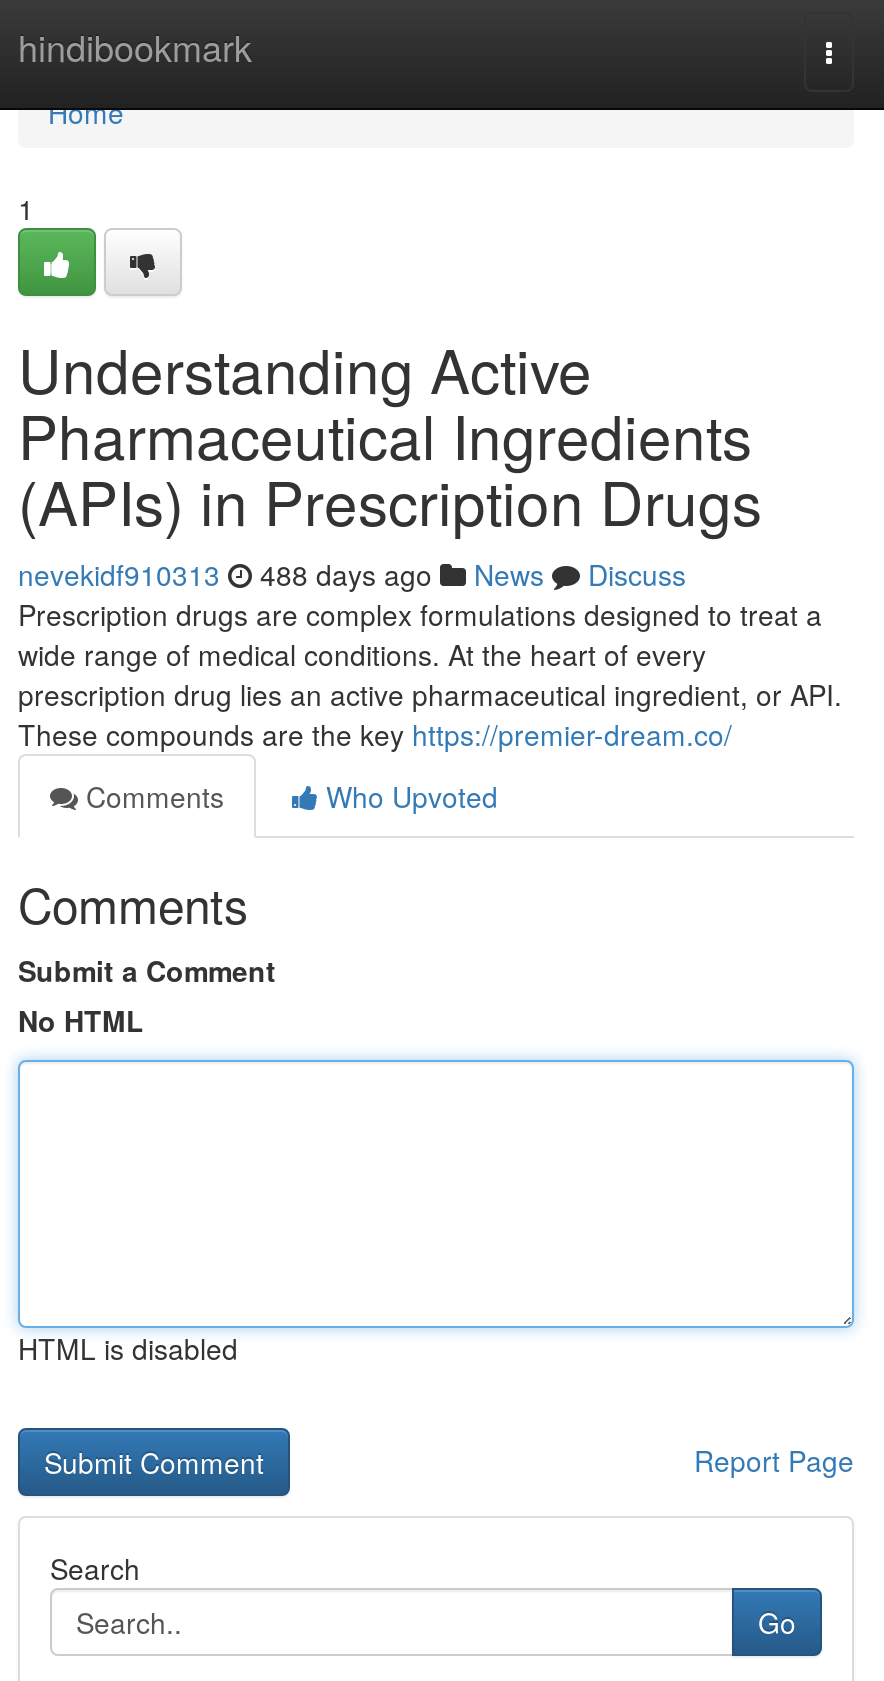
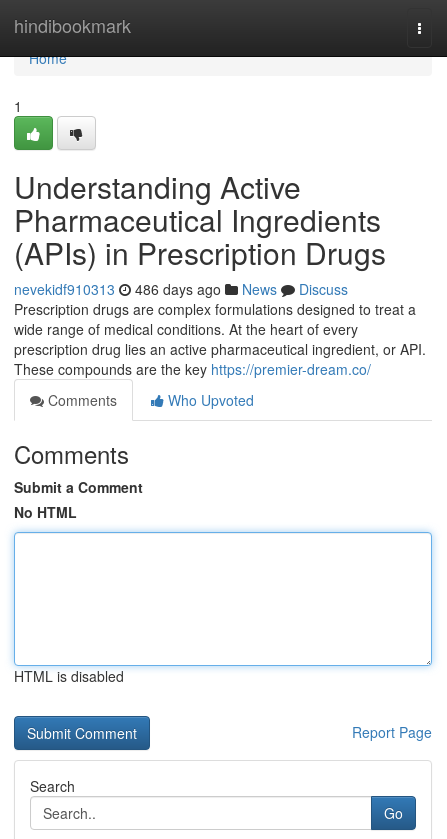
- nevekidf910313 488 days ago News Discuss
+ nevekidf910313 486 days ago News Discuss
